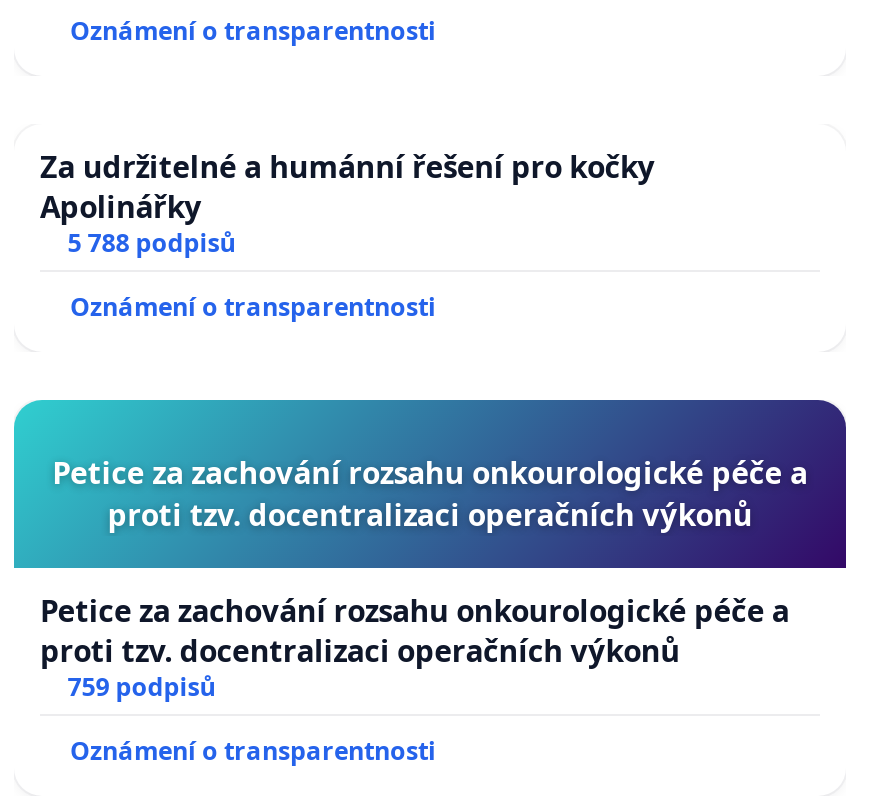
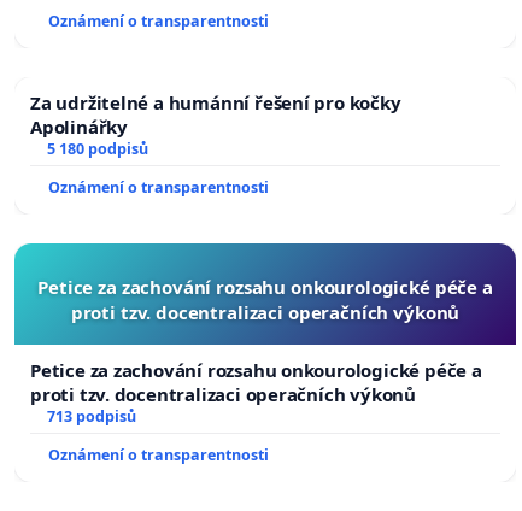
- 5 788 podpisů
+ 5 180 podpisů

- 759 podpisů
+ 713 podpisů
